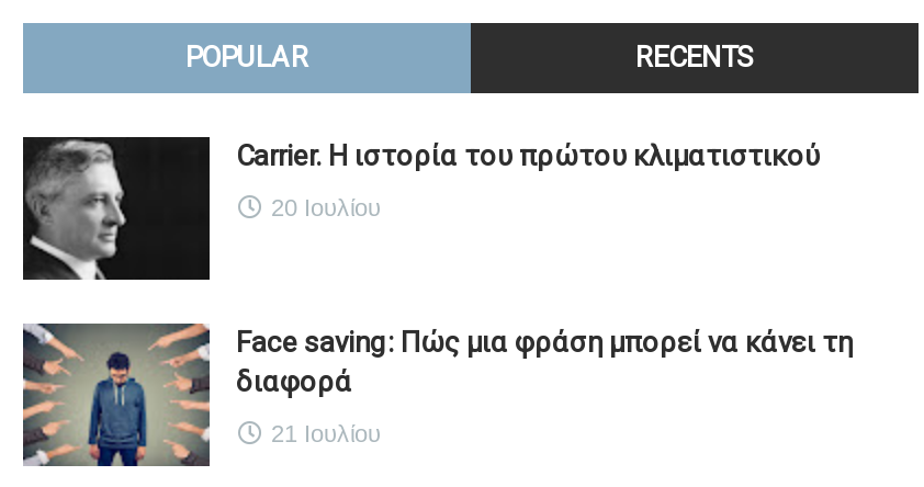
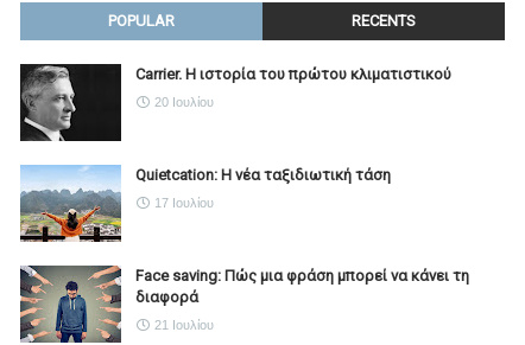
+ [image]
+ Quietcation: Η νέα ταξιδιωτική τάση
+ 17 Ιουλίου
